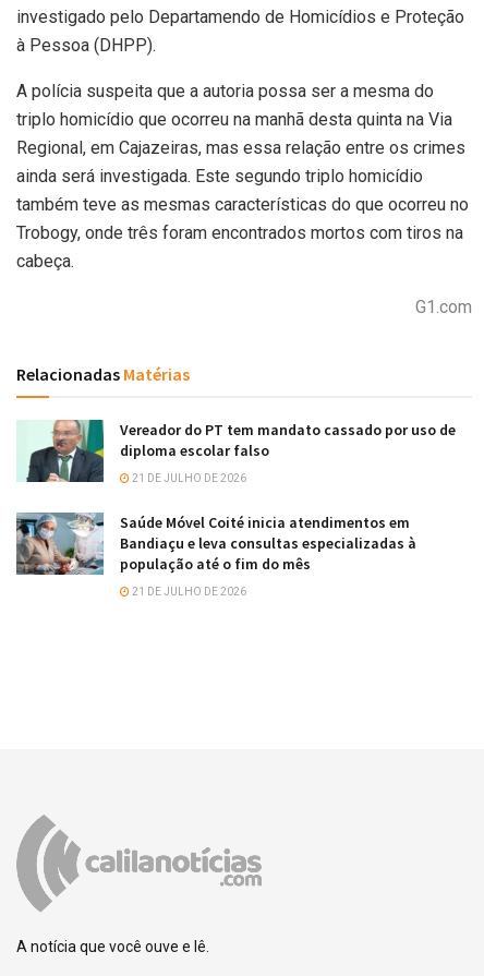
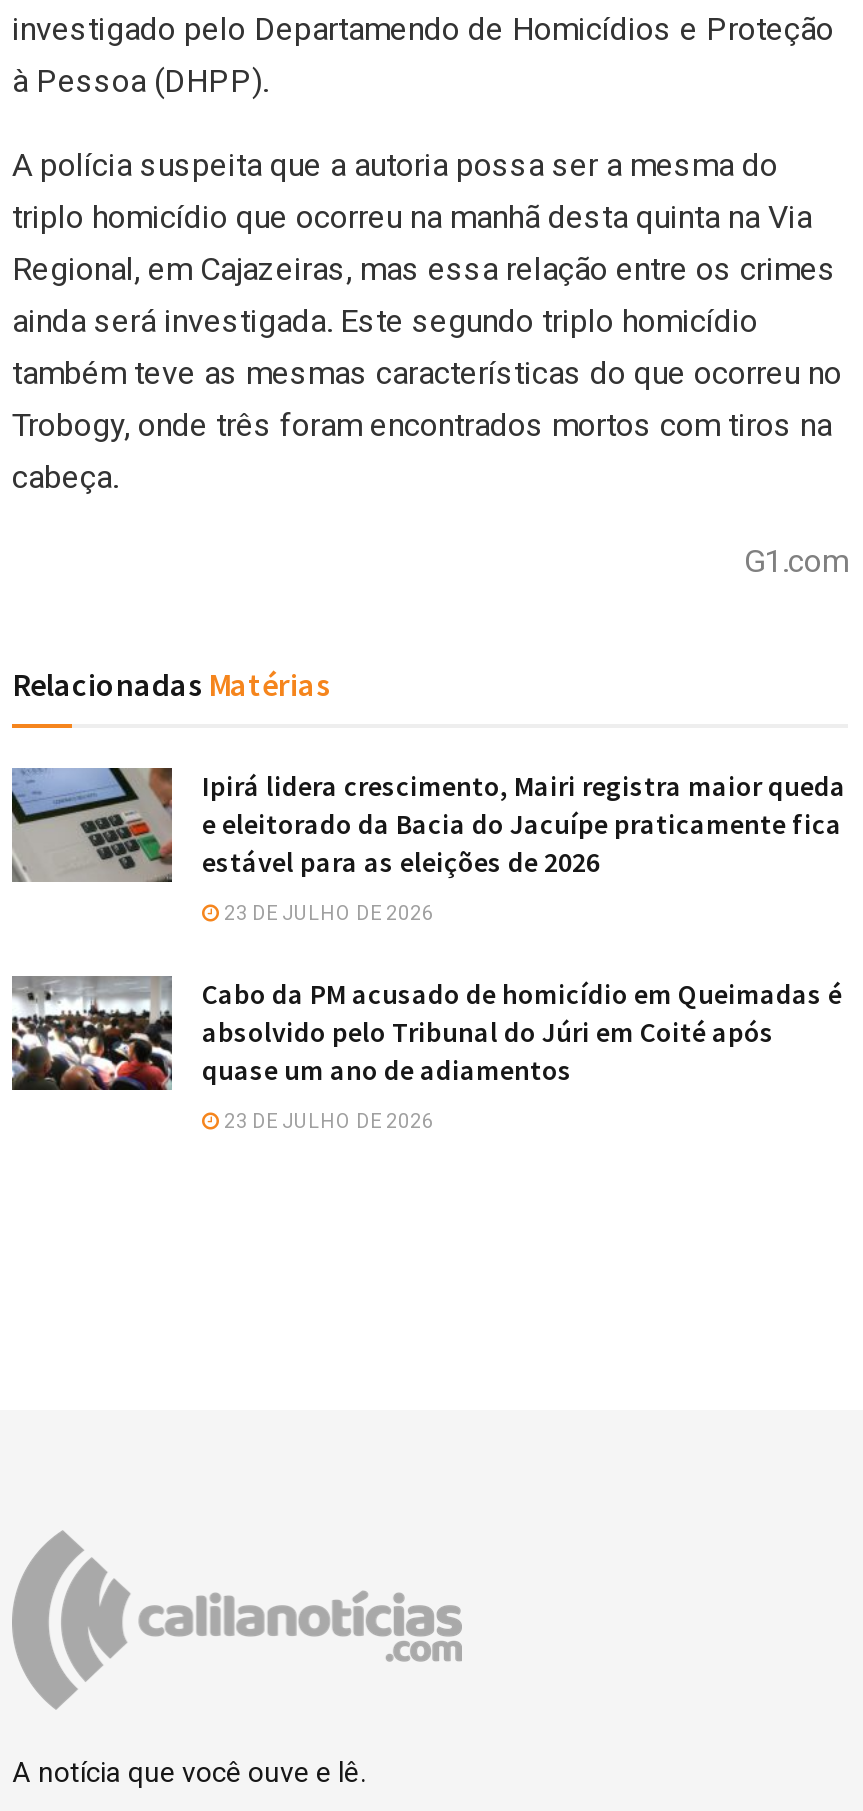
- [image]
- Vereador do PT tem mandato cassado por uso de
- diploma escolar falso
+ [image]
+ Ipirá lidera crescimento, Mairi registra maior queda
+ e eleitorado da Bacia do Jacuípe praticamente fica
+ estável para as eleições de 2026

- 21 DE JULHO DE 2026
+ 23 DE JULHO DE 2026

- [image]
- Saúde Móvel Coité inicia atendimentos em
- Bandiaçu e leva consultas especializadas à
- população até o fim do mês
+ [image]
+ Cabo da PM acusado de homicídio em Queimadas é
+ absolvido pelo Tribunal do Júri em Coité após
+ quase um ano de adiamentos

- 21 DE JULHO DE 2026
+ 23 DE JULHO DE 2026
